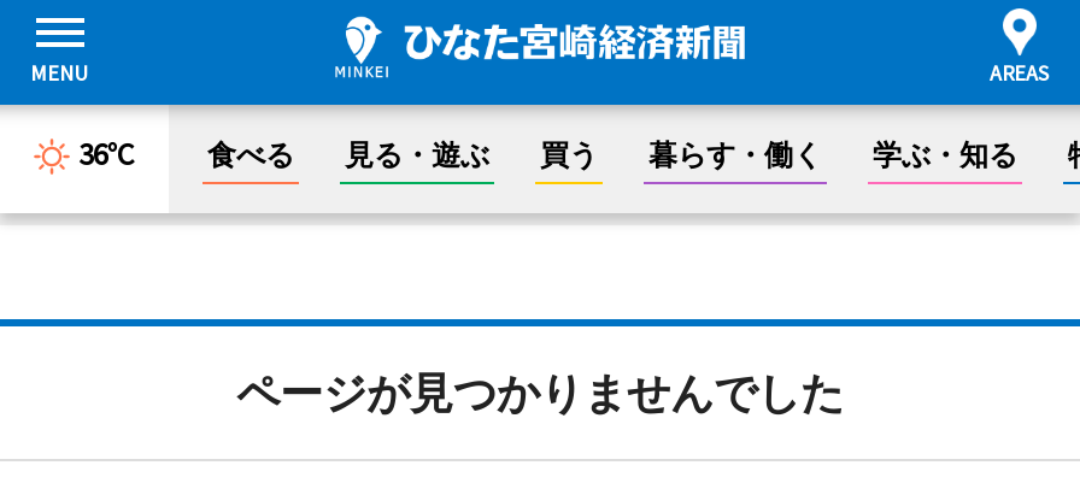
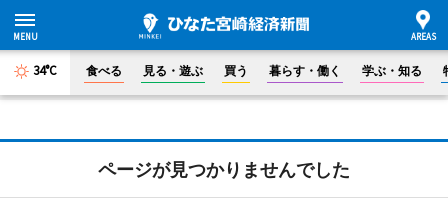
- 36°C
+ 34°C
